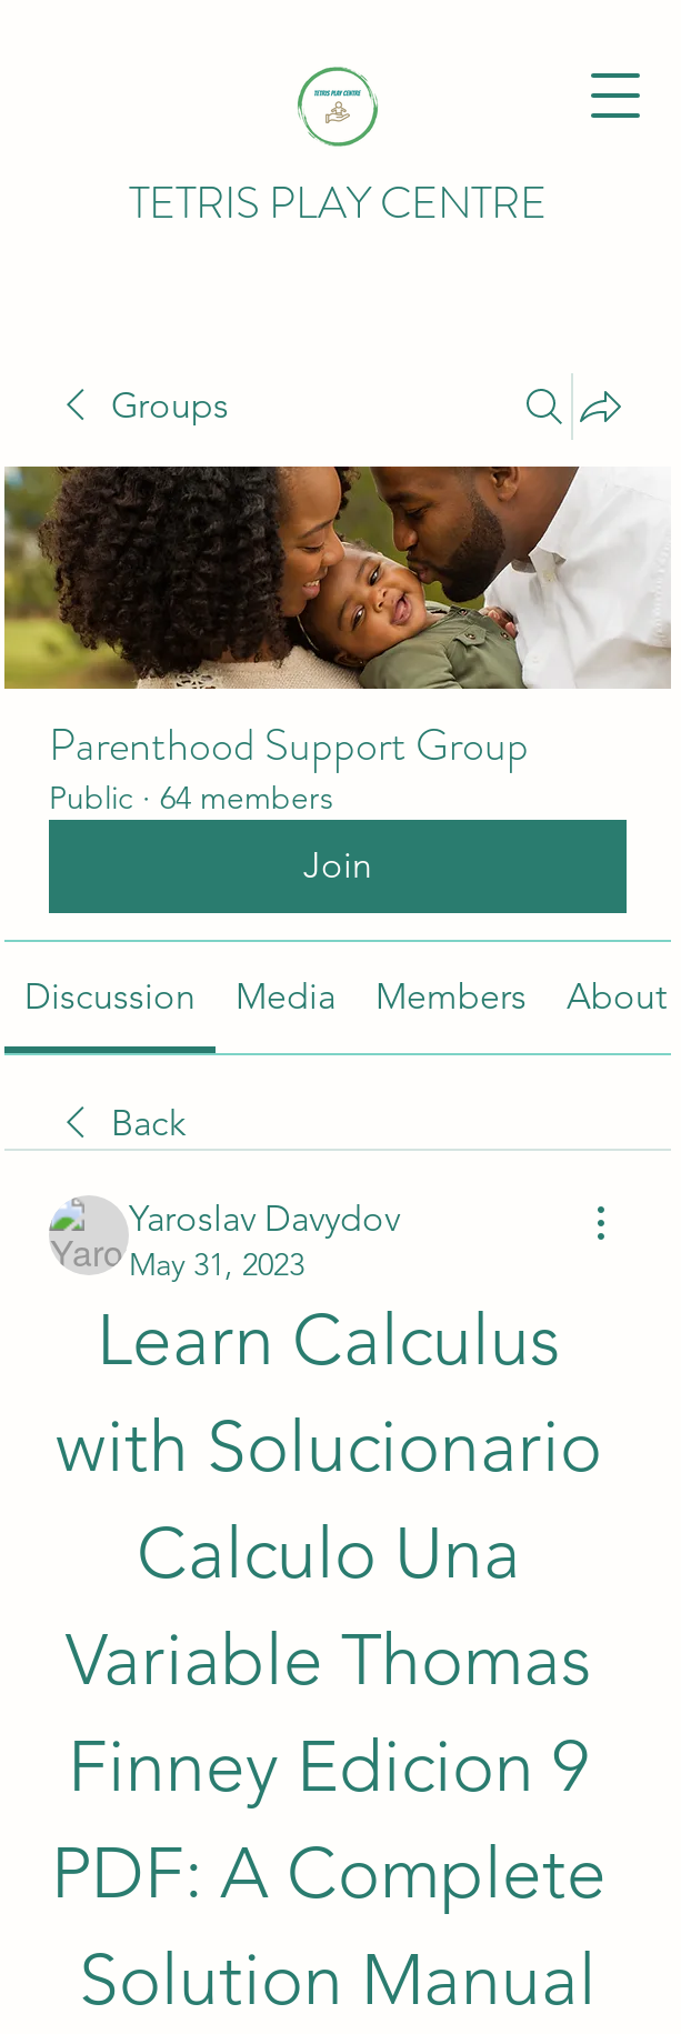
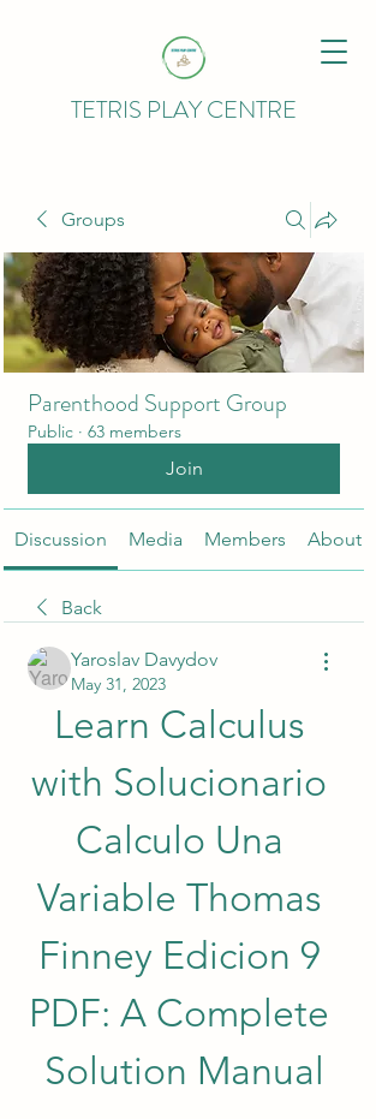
- Public · 64 members
+ Public · 63 members
